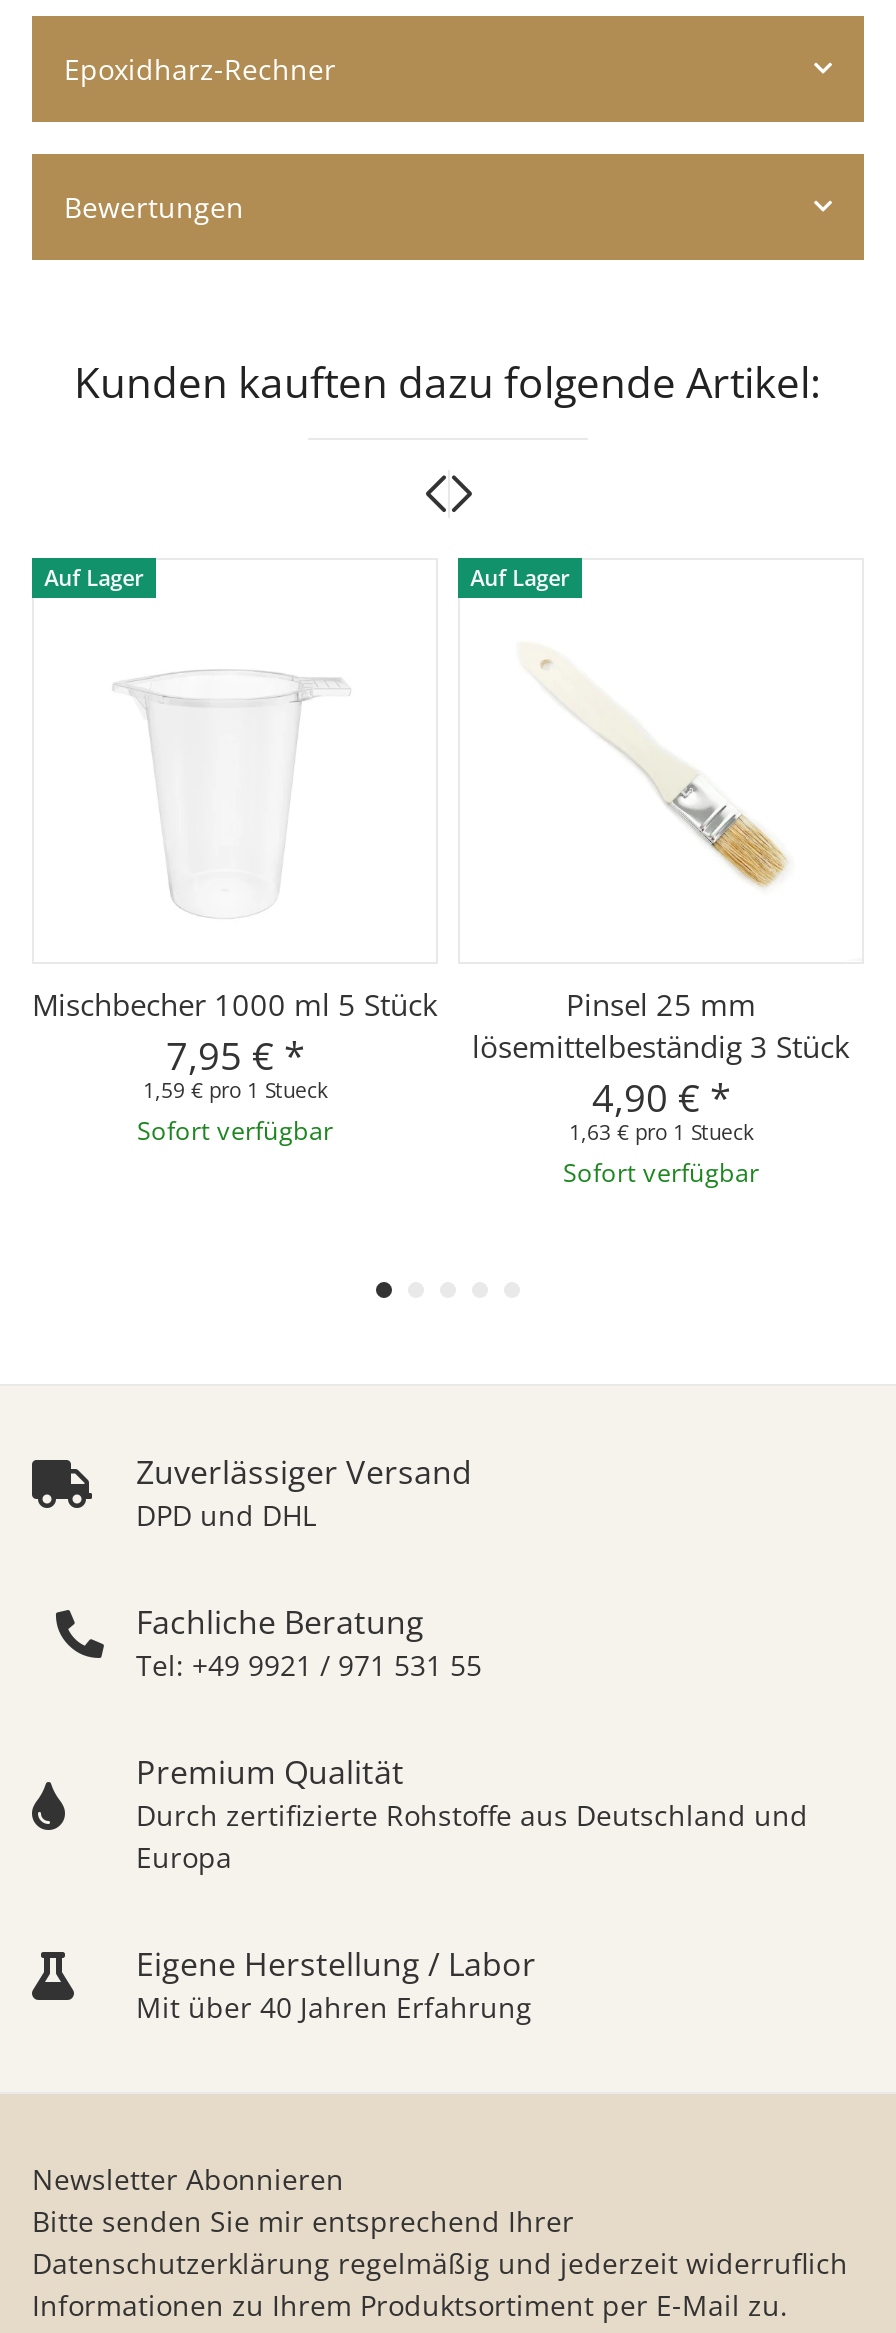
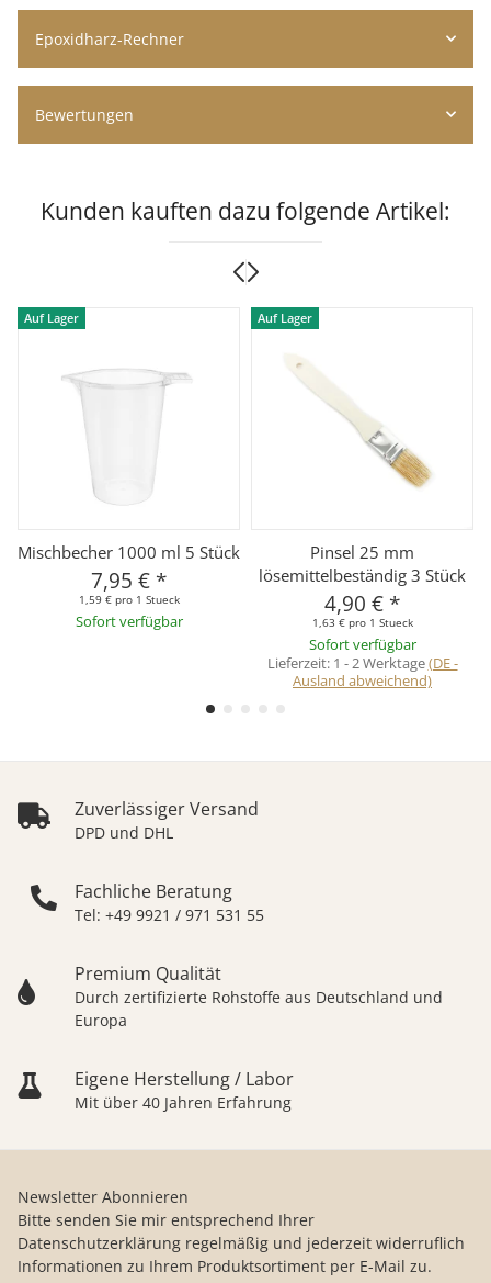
+ Lieferzeit: 1 - 2 Werktage(DE -
+ Ausland abweichend)
